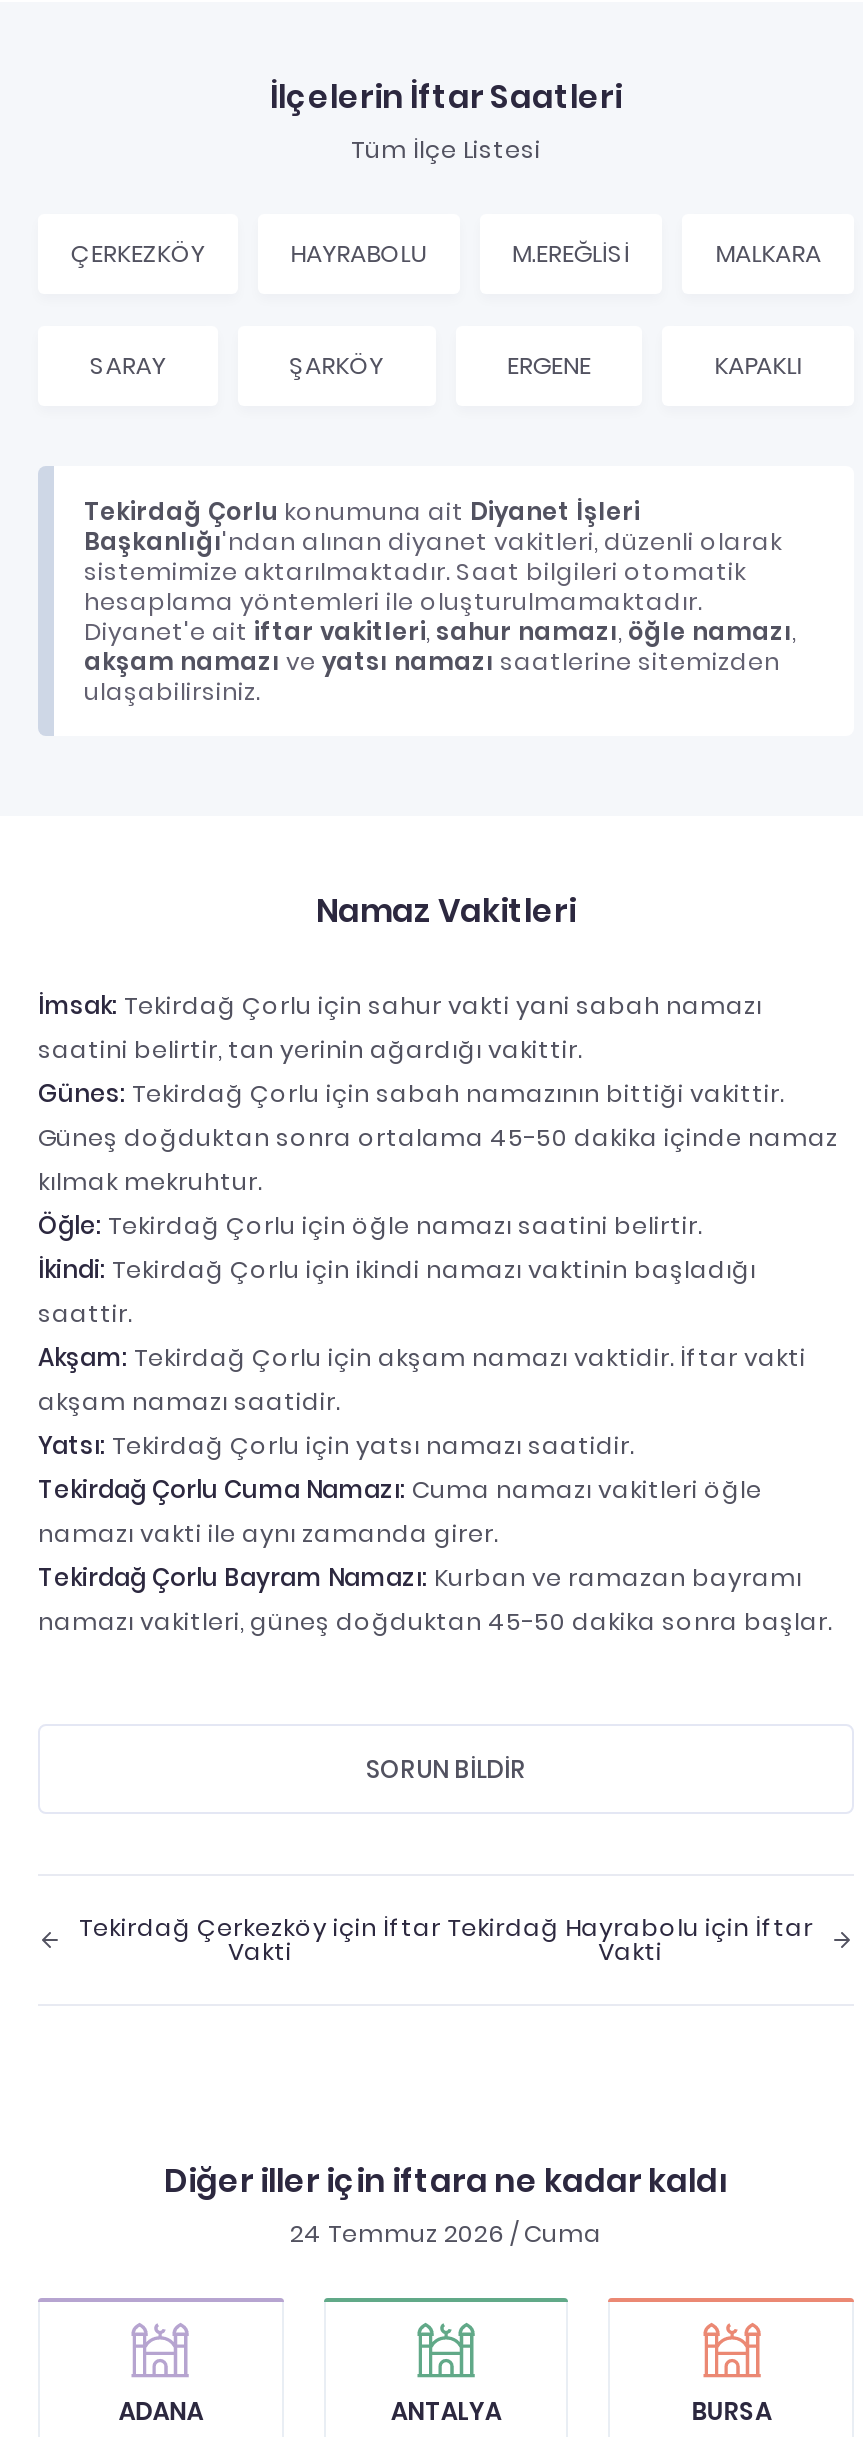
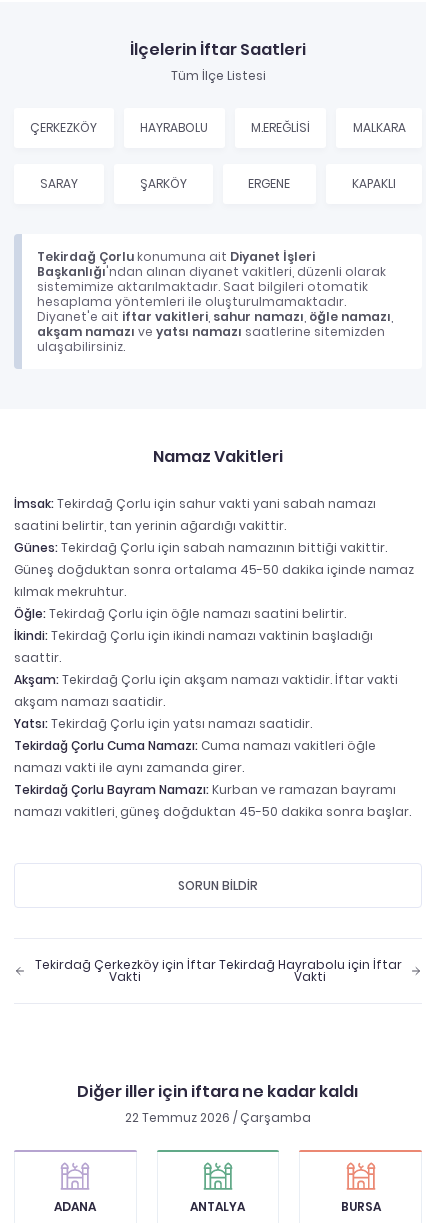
- 24 Temmuz 2026 / Cuma
+ 22 Temmuz 2026 / Çarşamba
